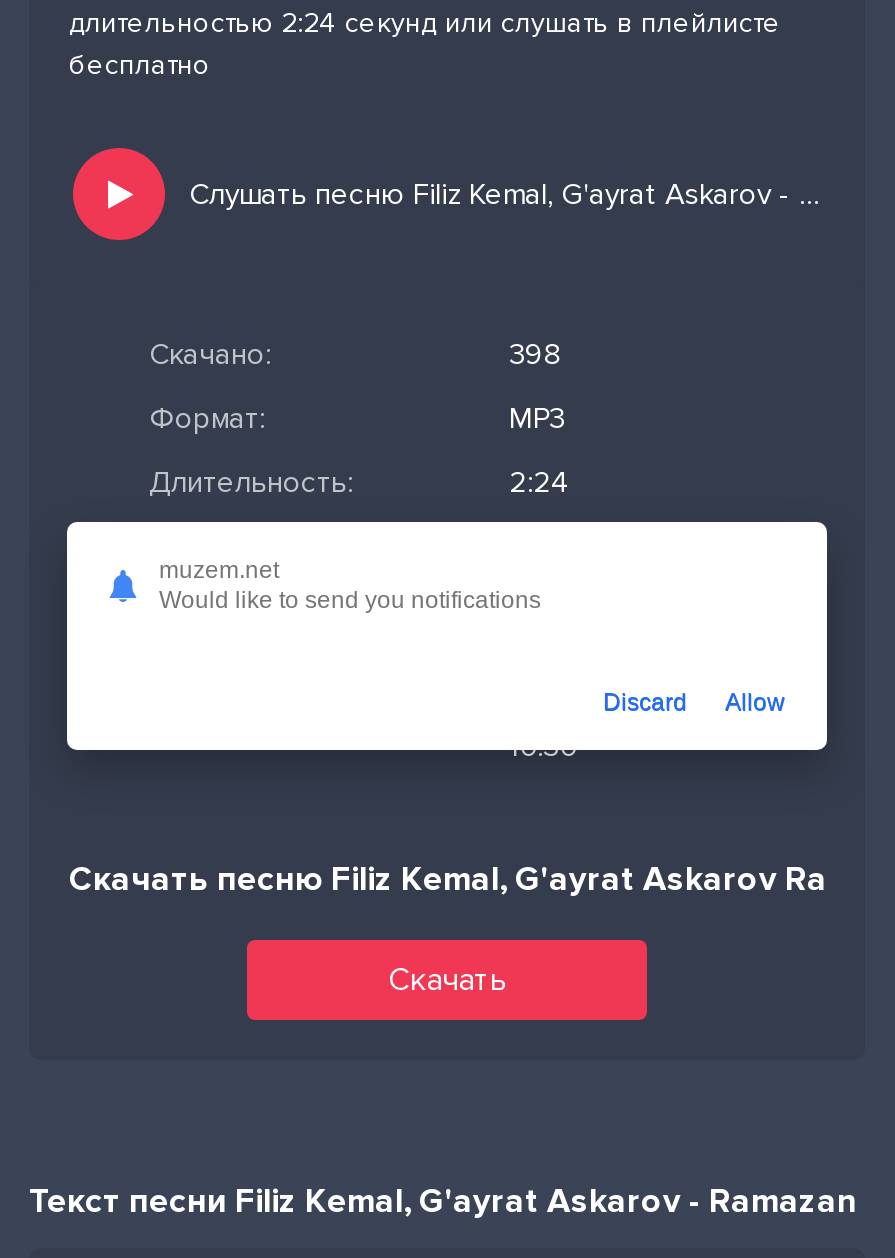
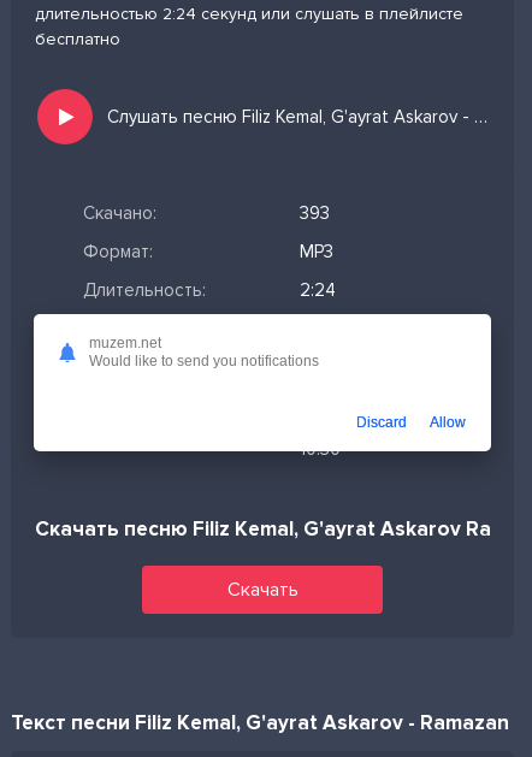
- 398
+ 393
